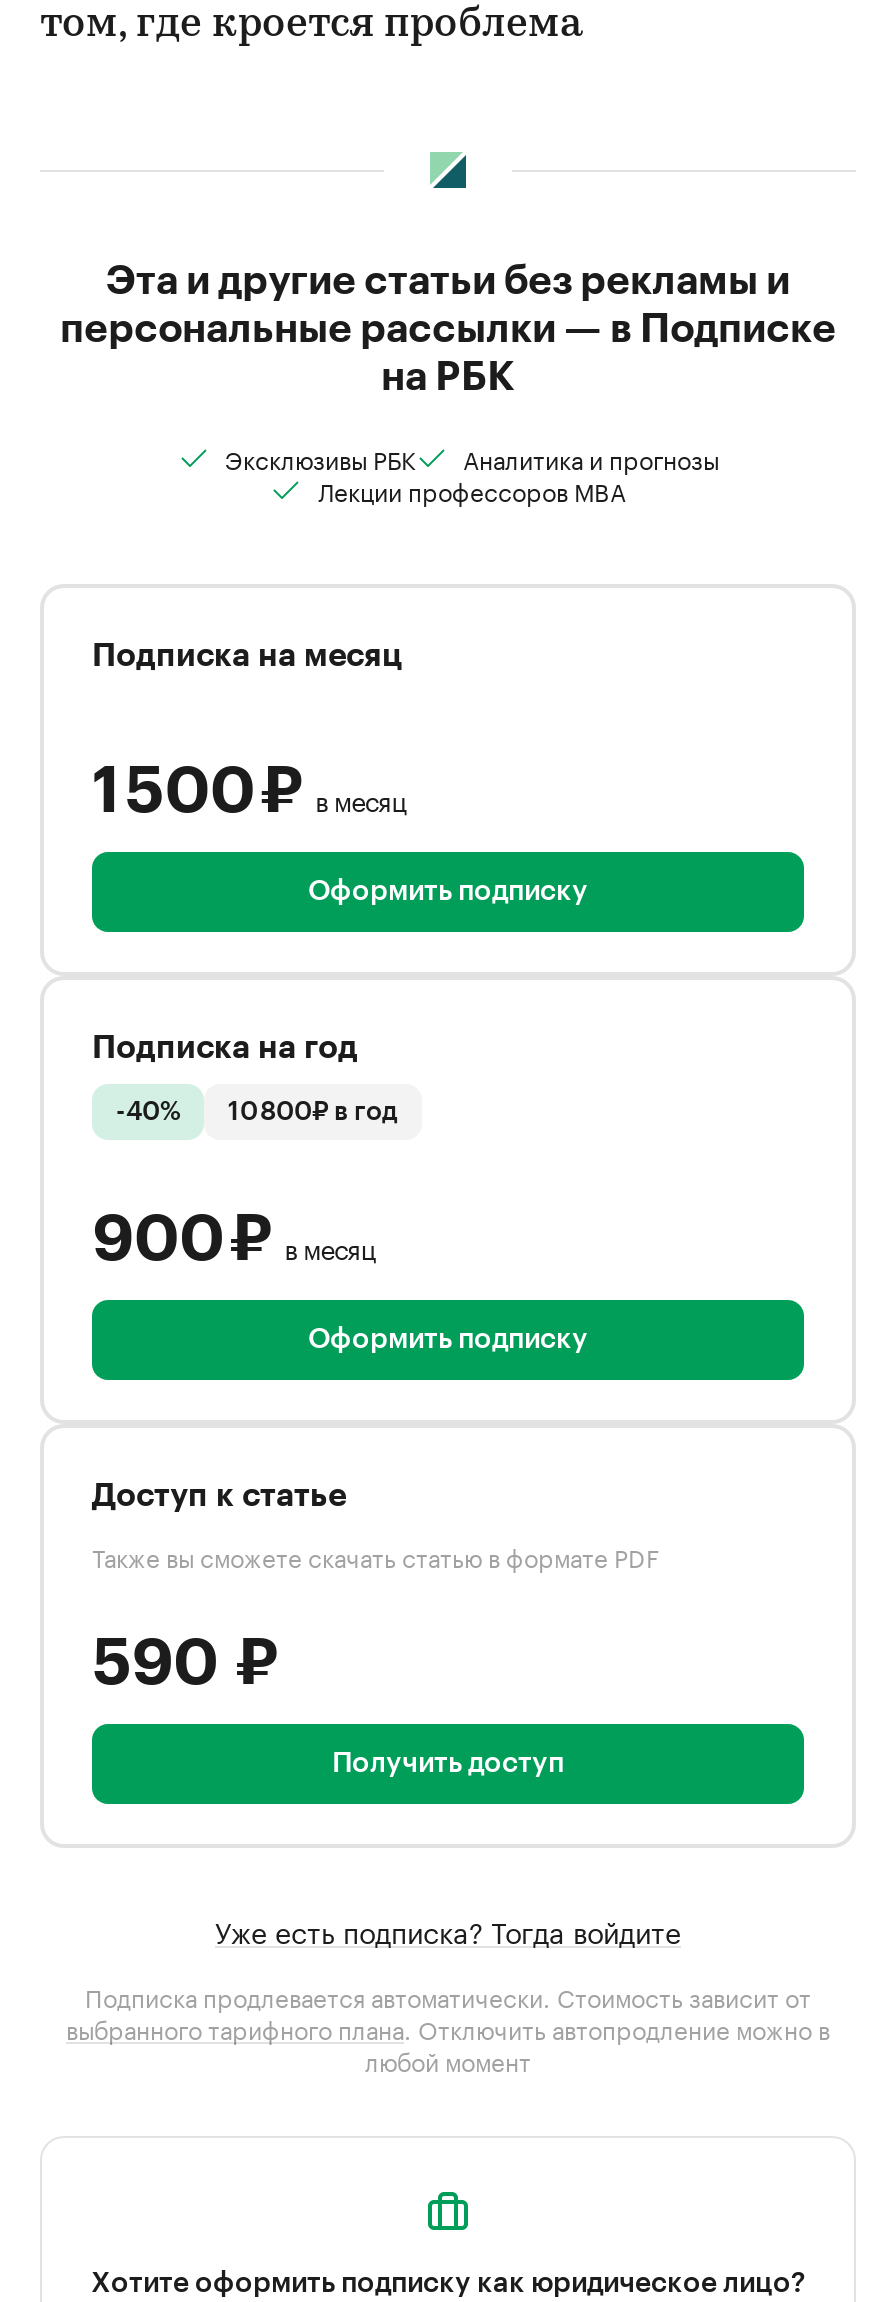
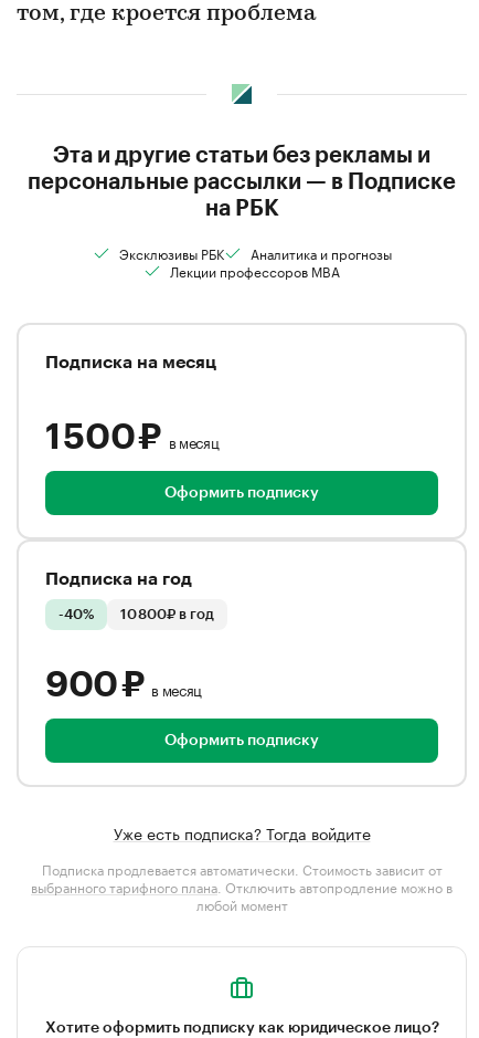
- Доступ к статье
- Также вы сможете скачать статью в формате PDF
- 590 ₽
- Получить доступ
